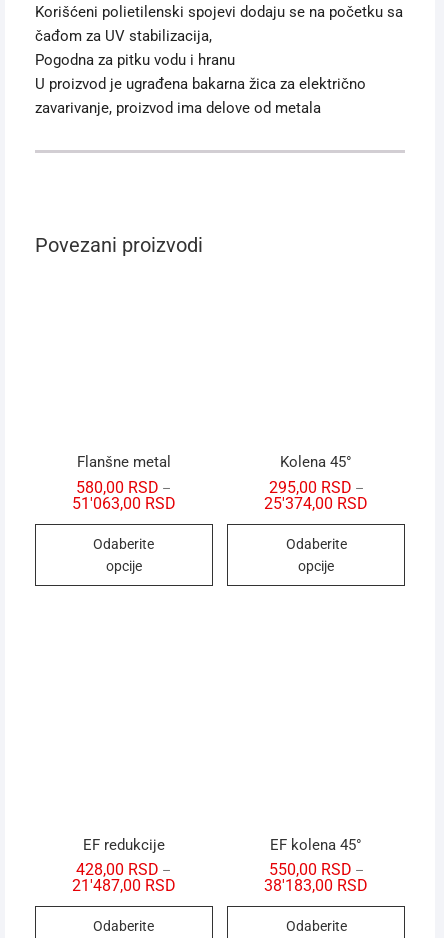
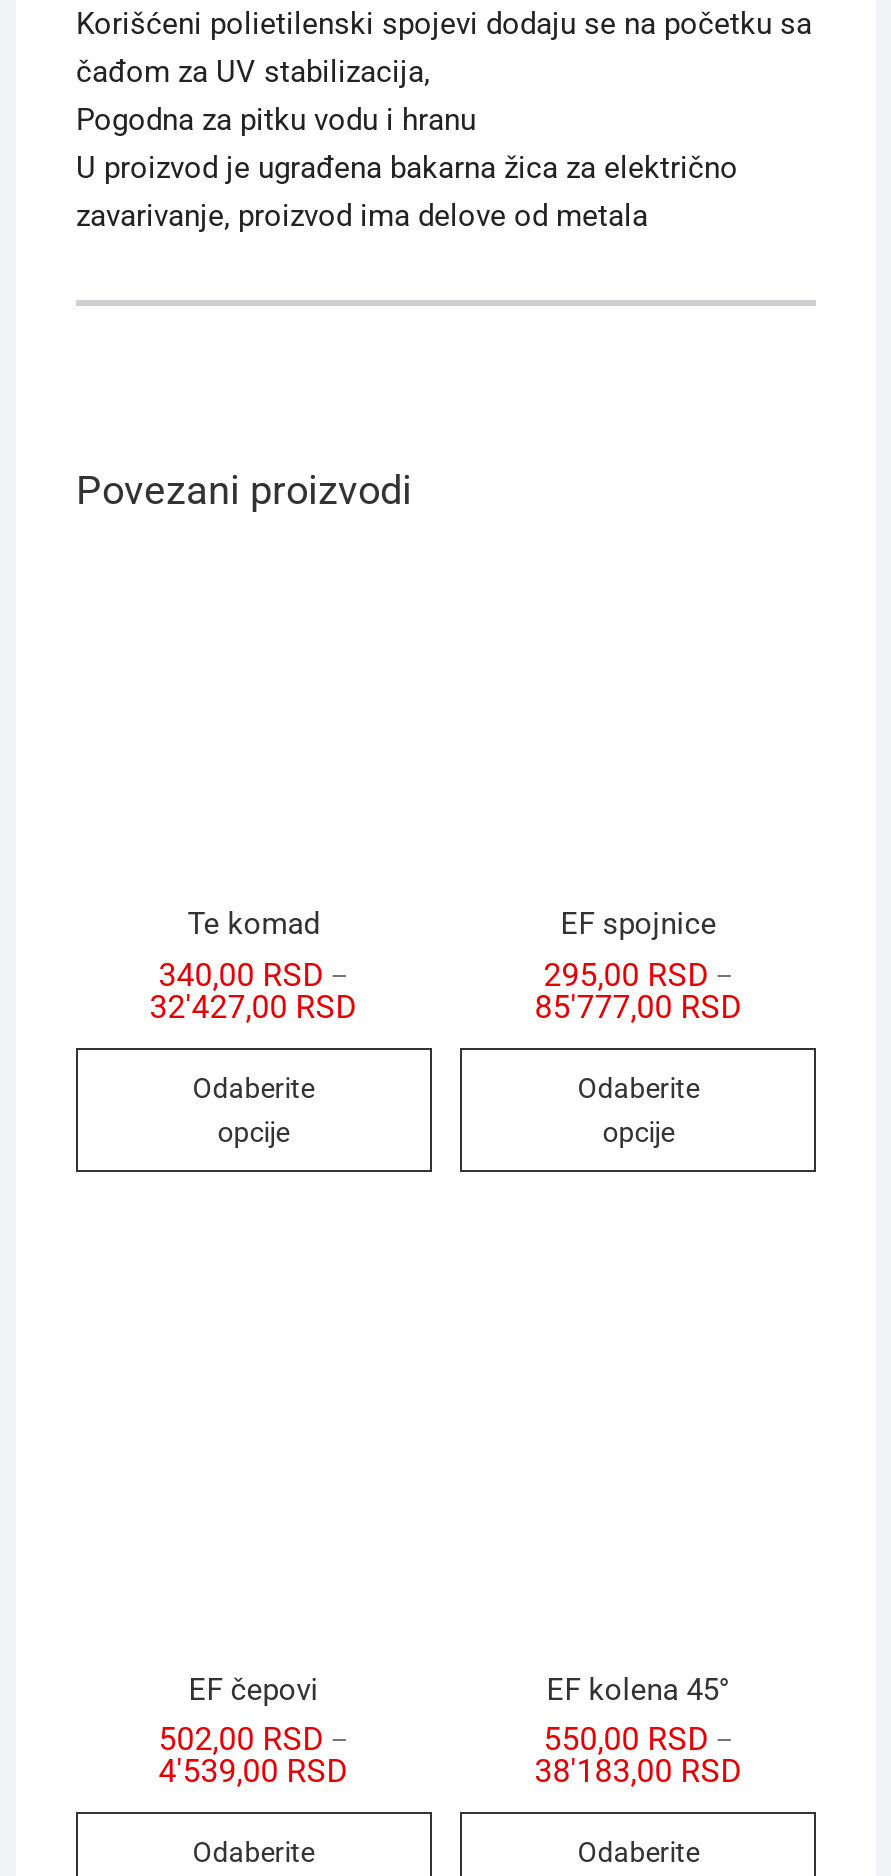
- Flanšne metal
- 580,00 RSD –
- 51'063,00 RSD
+ Te komad
+ 340,00 RSD –
+ 32'427,00 RSD

- Kolena 45°
+ EF spojnice

- 25'374,00 RSD
+ 85'777,00 RSD

- EF redukcije
+ EF čepovi

- 428,00 RSD –
+ 502,00 RSD –

- 21'487,00 RSD
+ 4'539,00 RSD
